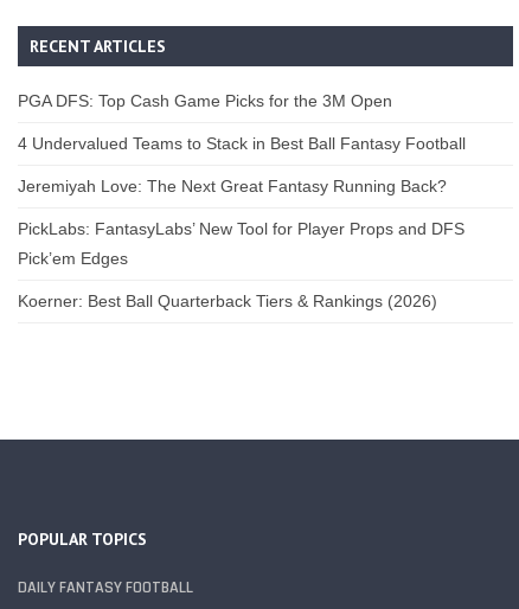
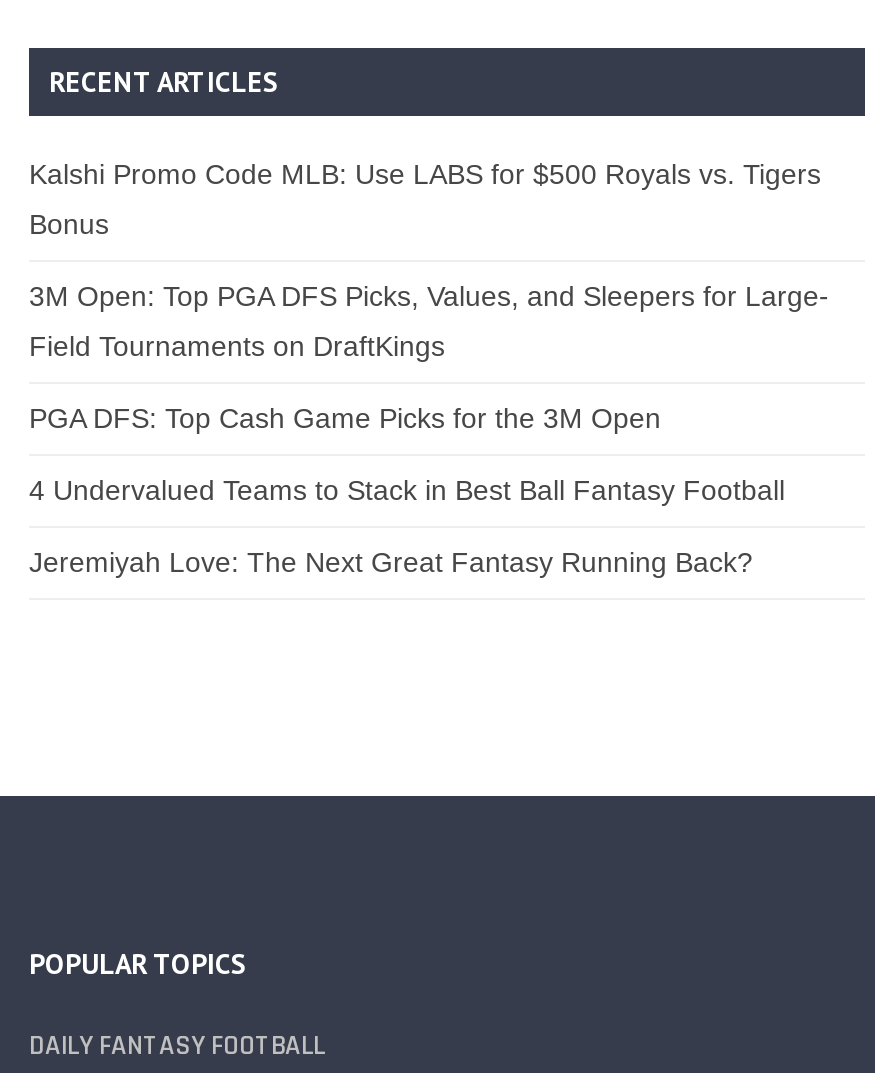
+ Kalshi Promo Code MLB: Use LABS for $500 Royals vs. Tigers
+ Bonus
+ 3M Open: Top PGA DFS Picks, Values, and Sleepers for Large-
+ Field Tournaments on DraftKings

moved down: PGA DFS: Top Cash Game Picks for the 3M Open | 4 Undervalued Teams to Stack in Best Ball Fantasy Football | Jeremiyah Love: The Next Great Fantasy Running Back?

- PickLabs: FantasyLabs’ New Tool for Player Props and DFS
- Pick’em Edges
- Koerner: Best Ball Quarterback Tiers & Rankings (2026)
